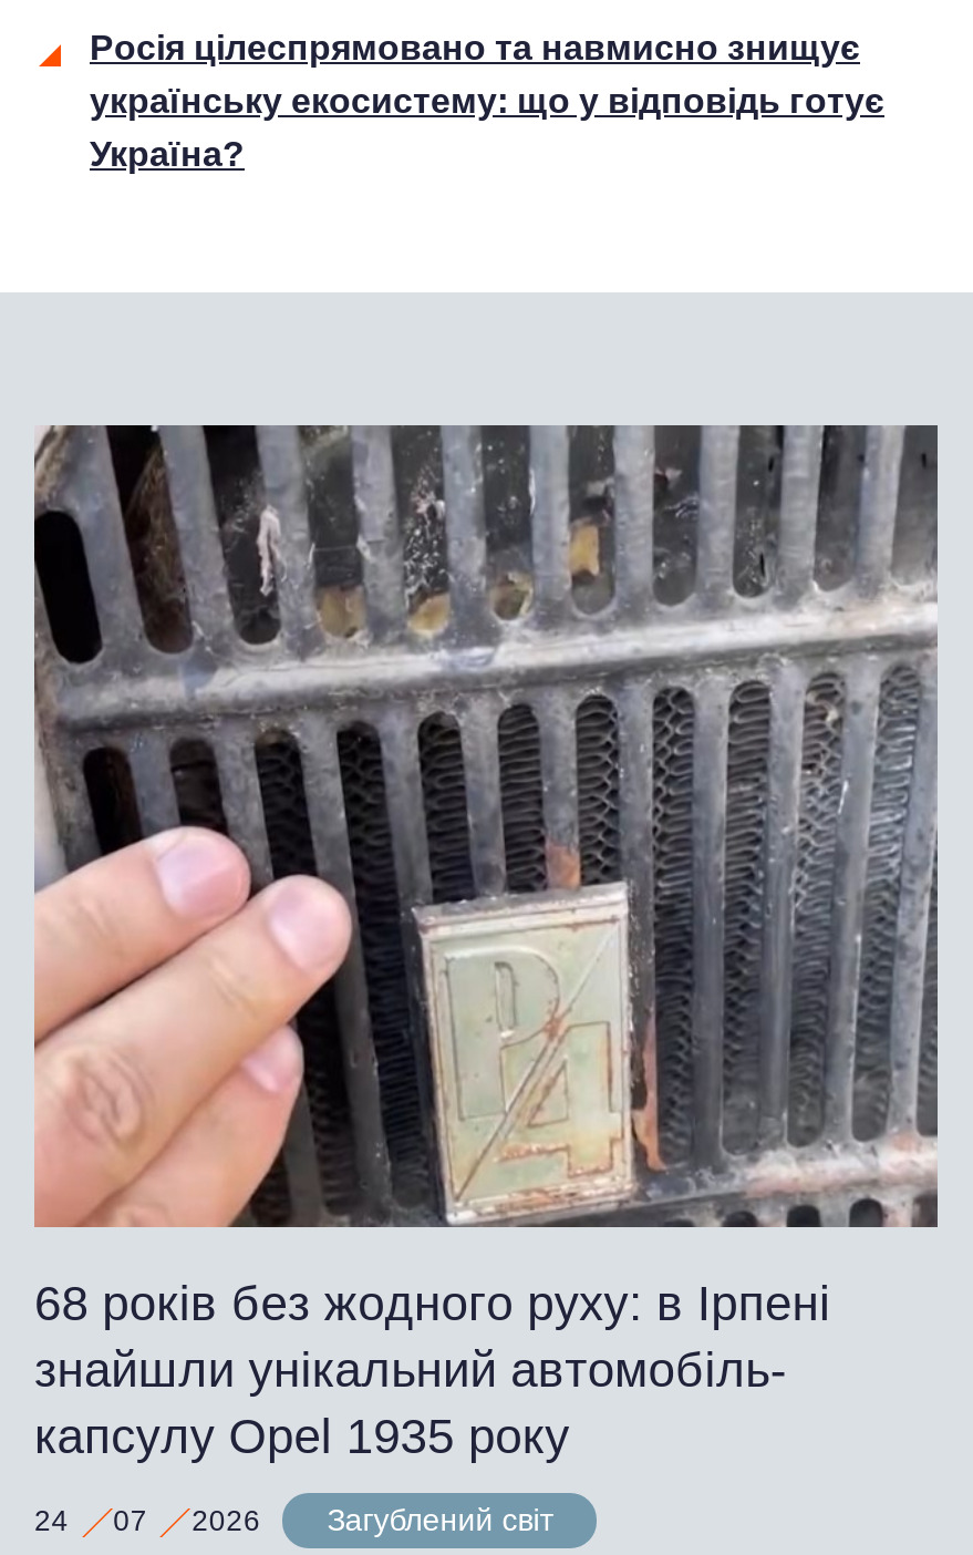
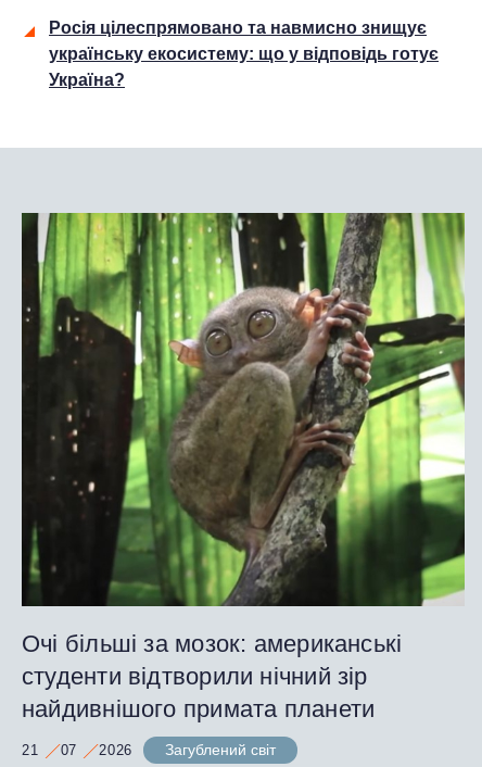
- [image]
- 68 років без жодного руху: в Ірпені
- знайшли унікальний автомобіль-
- капсулу Opel 1935 року
+ [image]
+ Очі більші за мозок: американські
+ студенти відтворили нічний зір
+ найдивнішого примата планети

- 24 07 2026 Загублений світ
+ 21 07 2026 Загублений світ
